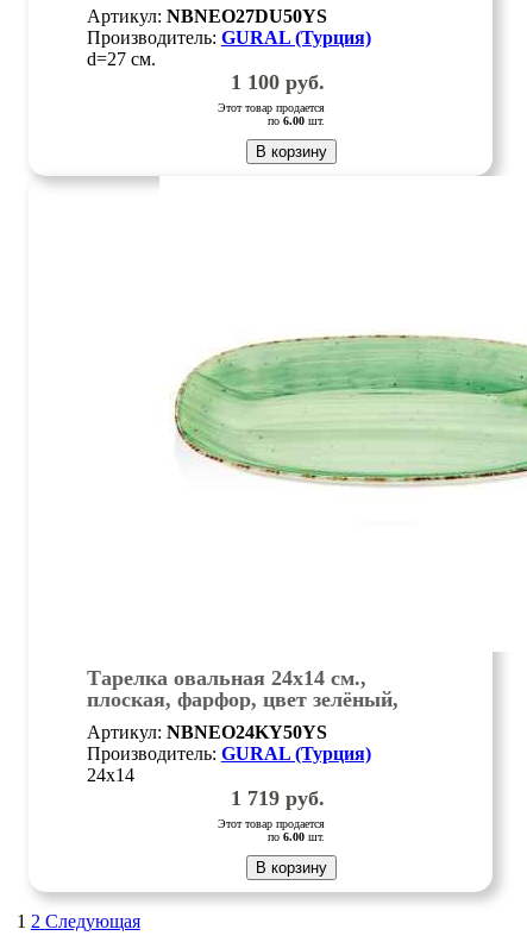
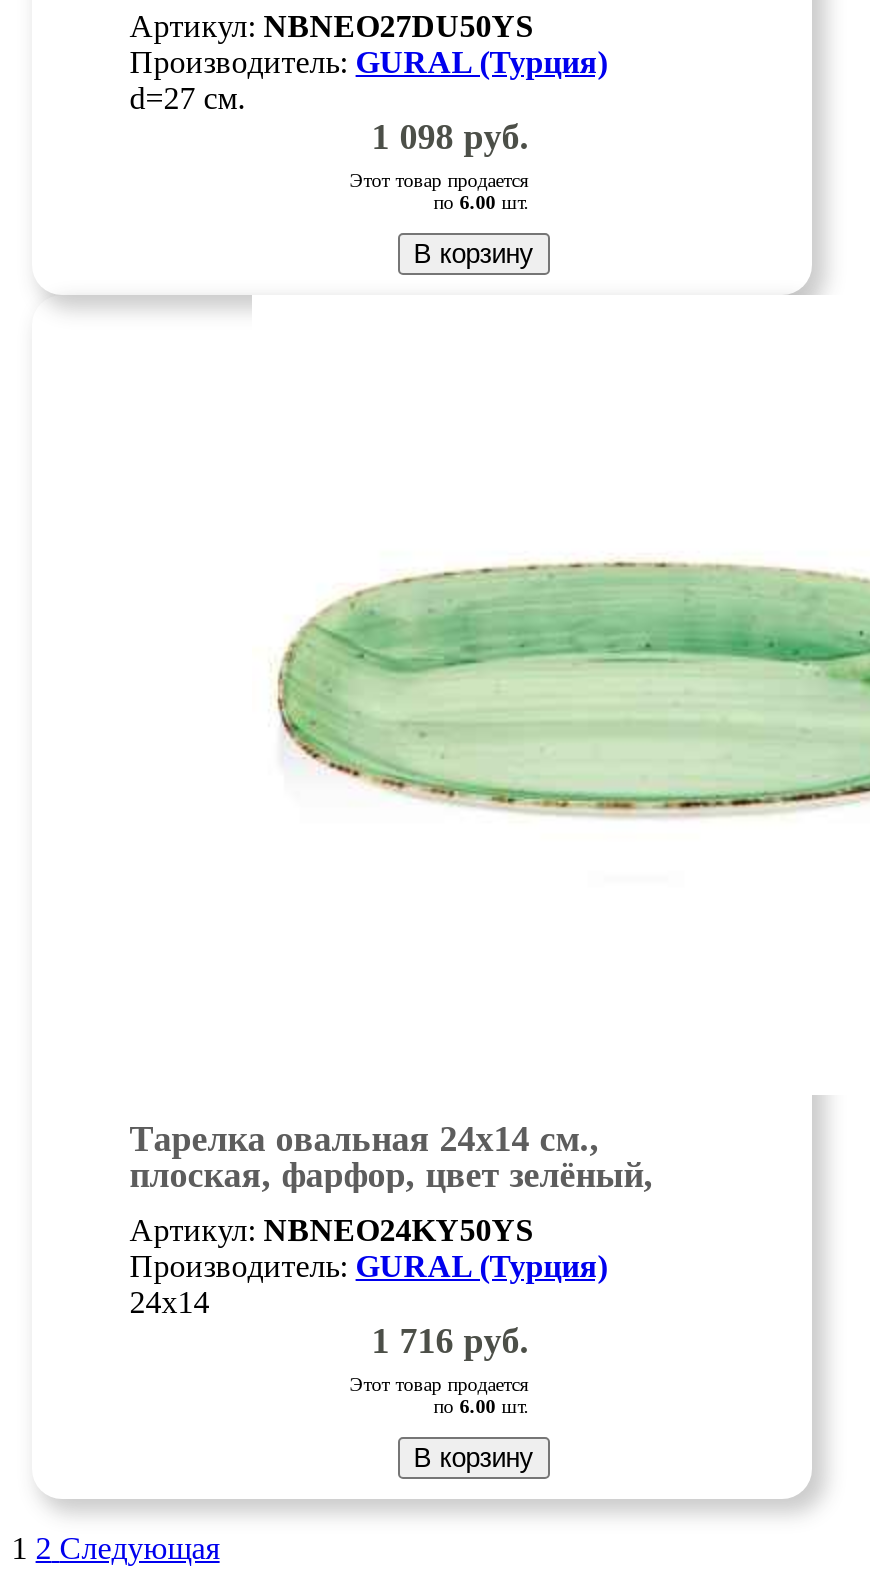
- 1 100 руб.
+ 1 098 руб.

- 1 719 руб.
+ 1 716 руб.
